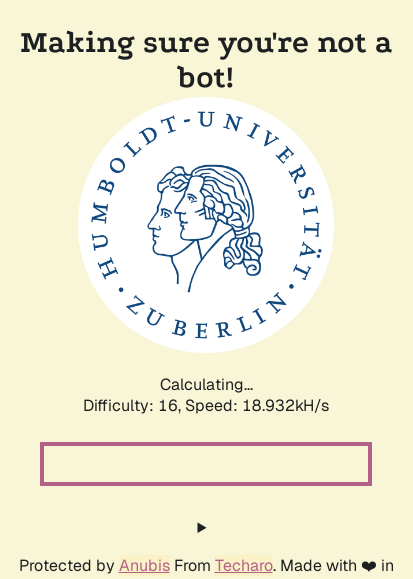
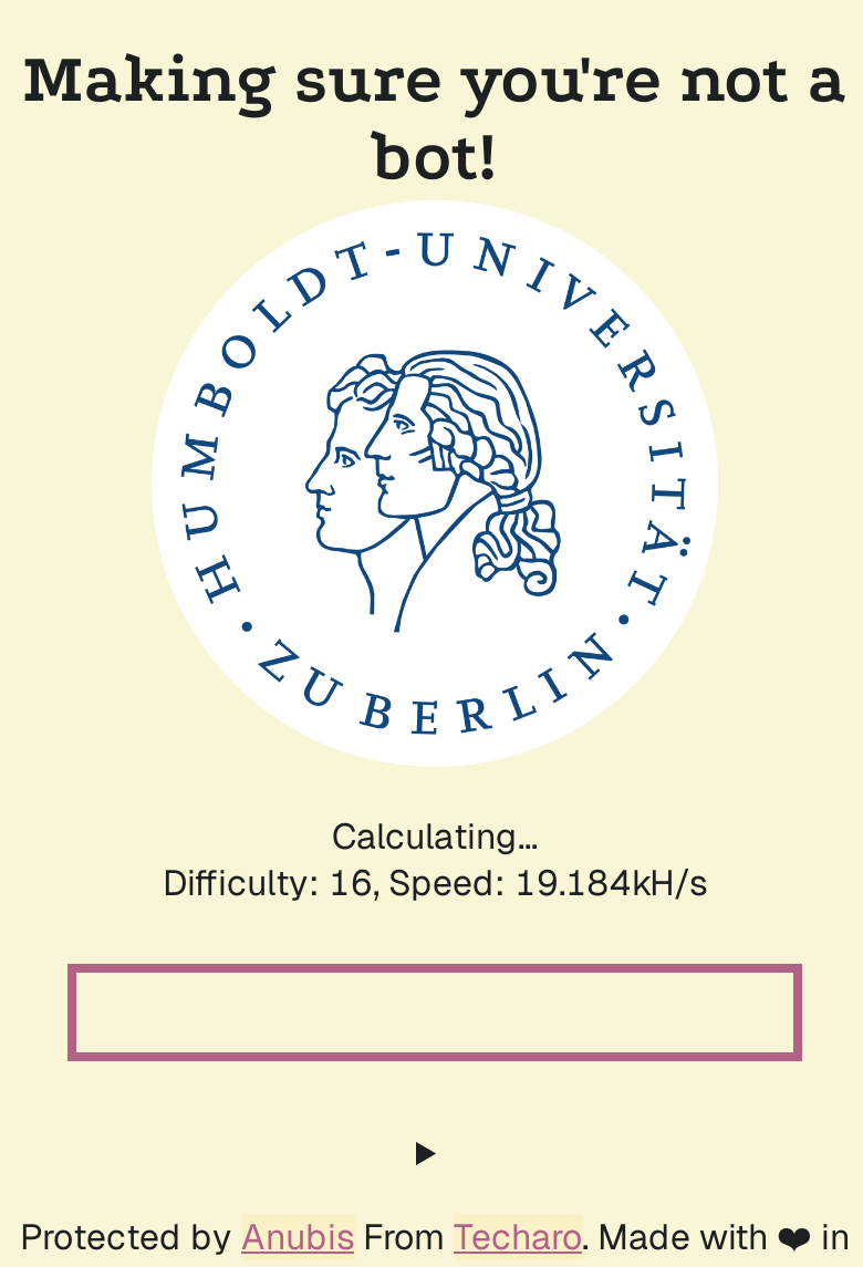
- Difficulty: 16, Speed: 18.932kH/s
+ Difficulty: 16, Speed: 19.184kH/s
